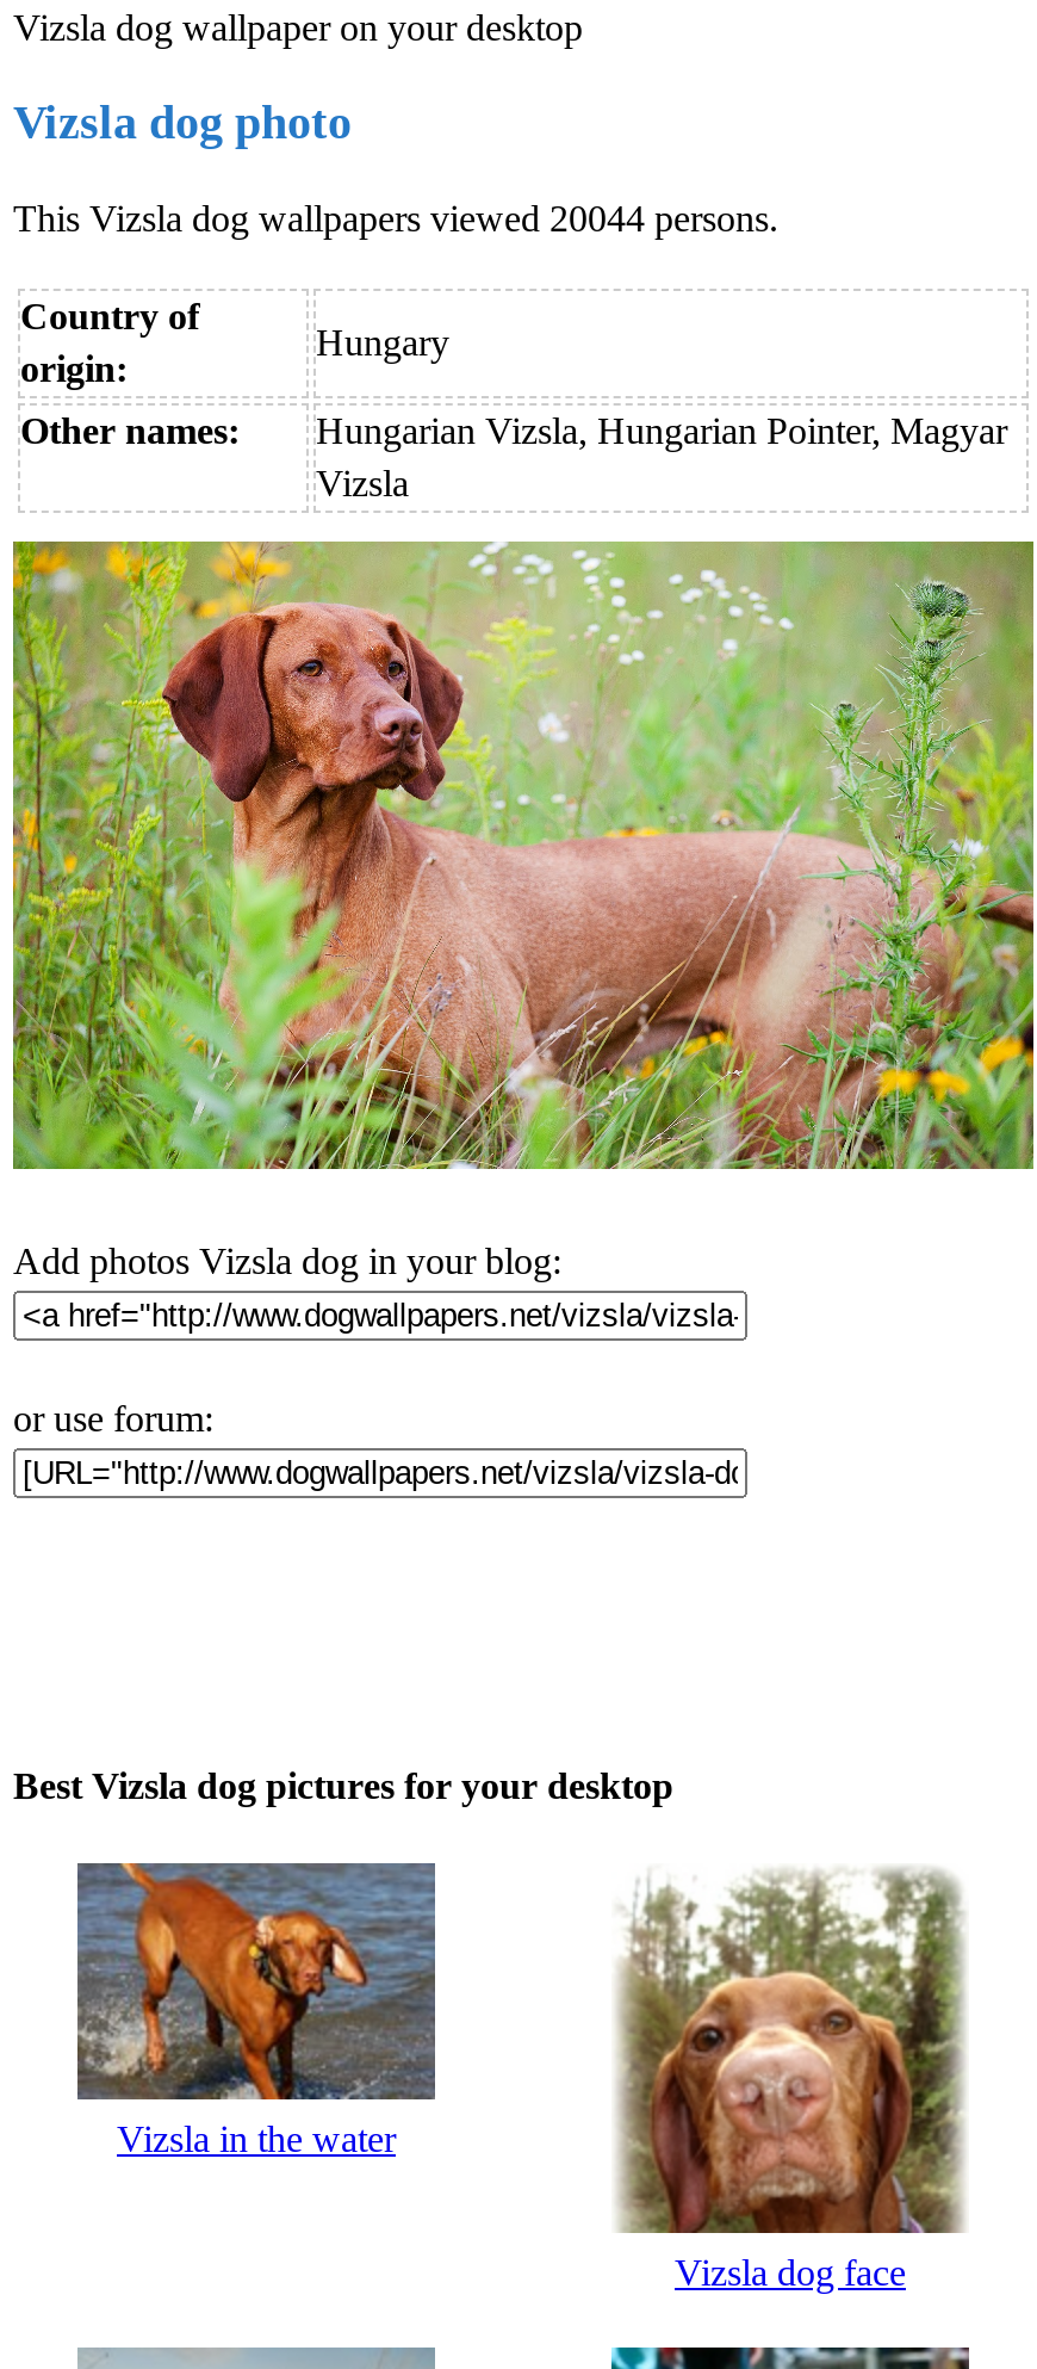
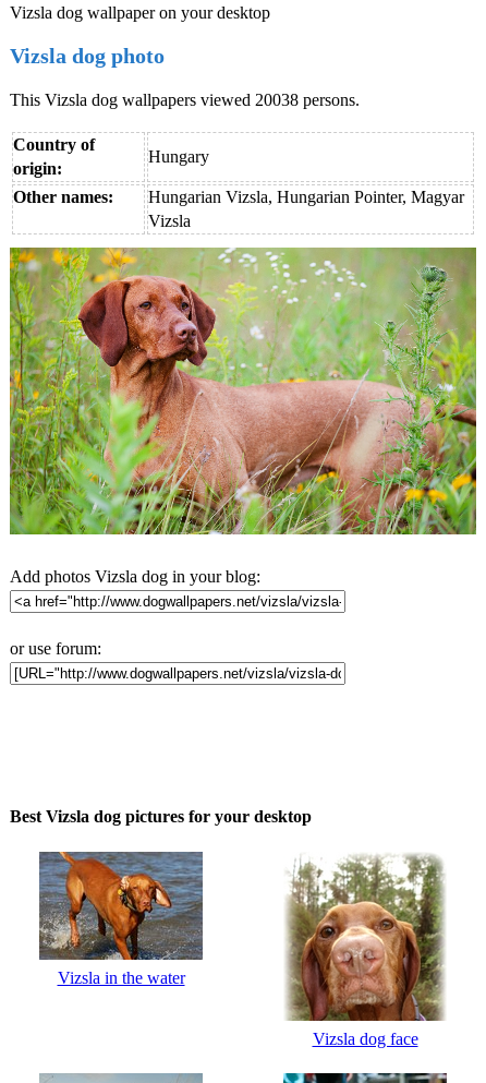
- This Vizsla dog wallpapers viewed 20044 persons.
+ This Vizsla dog wallpapers viewed 20038 persons.
